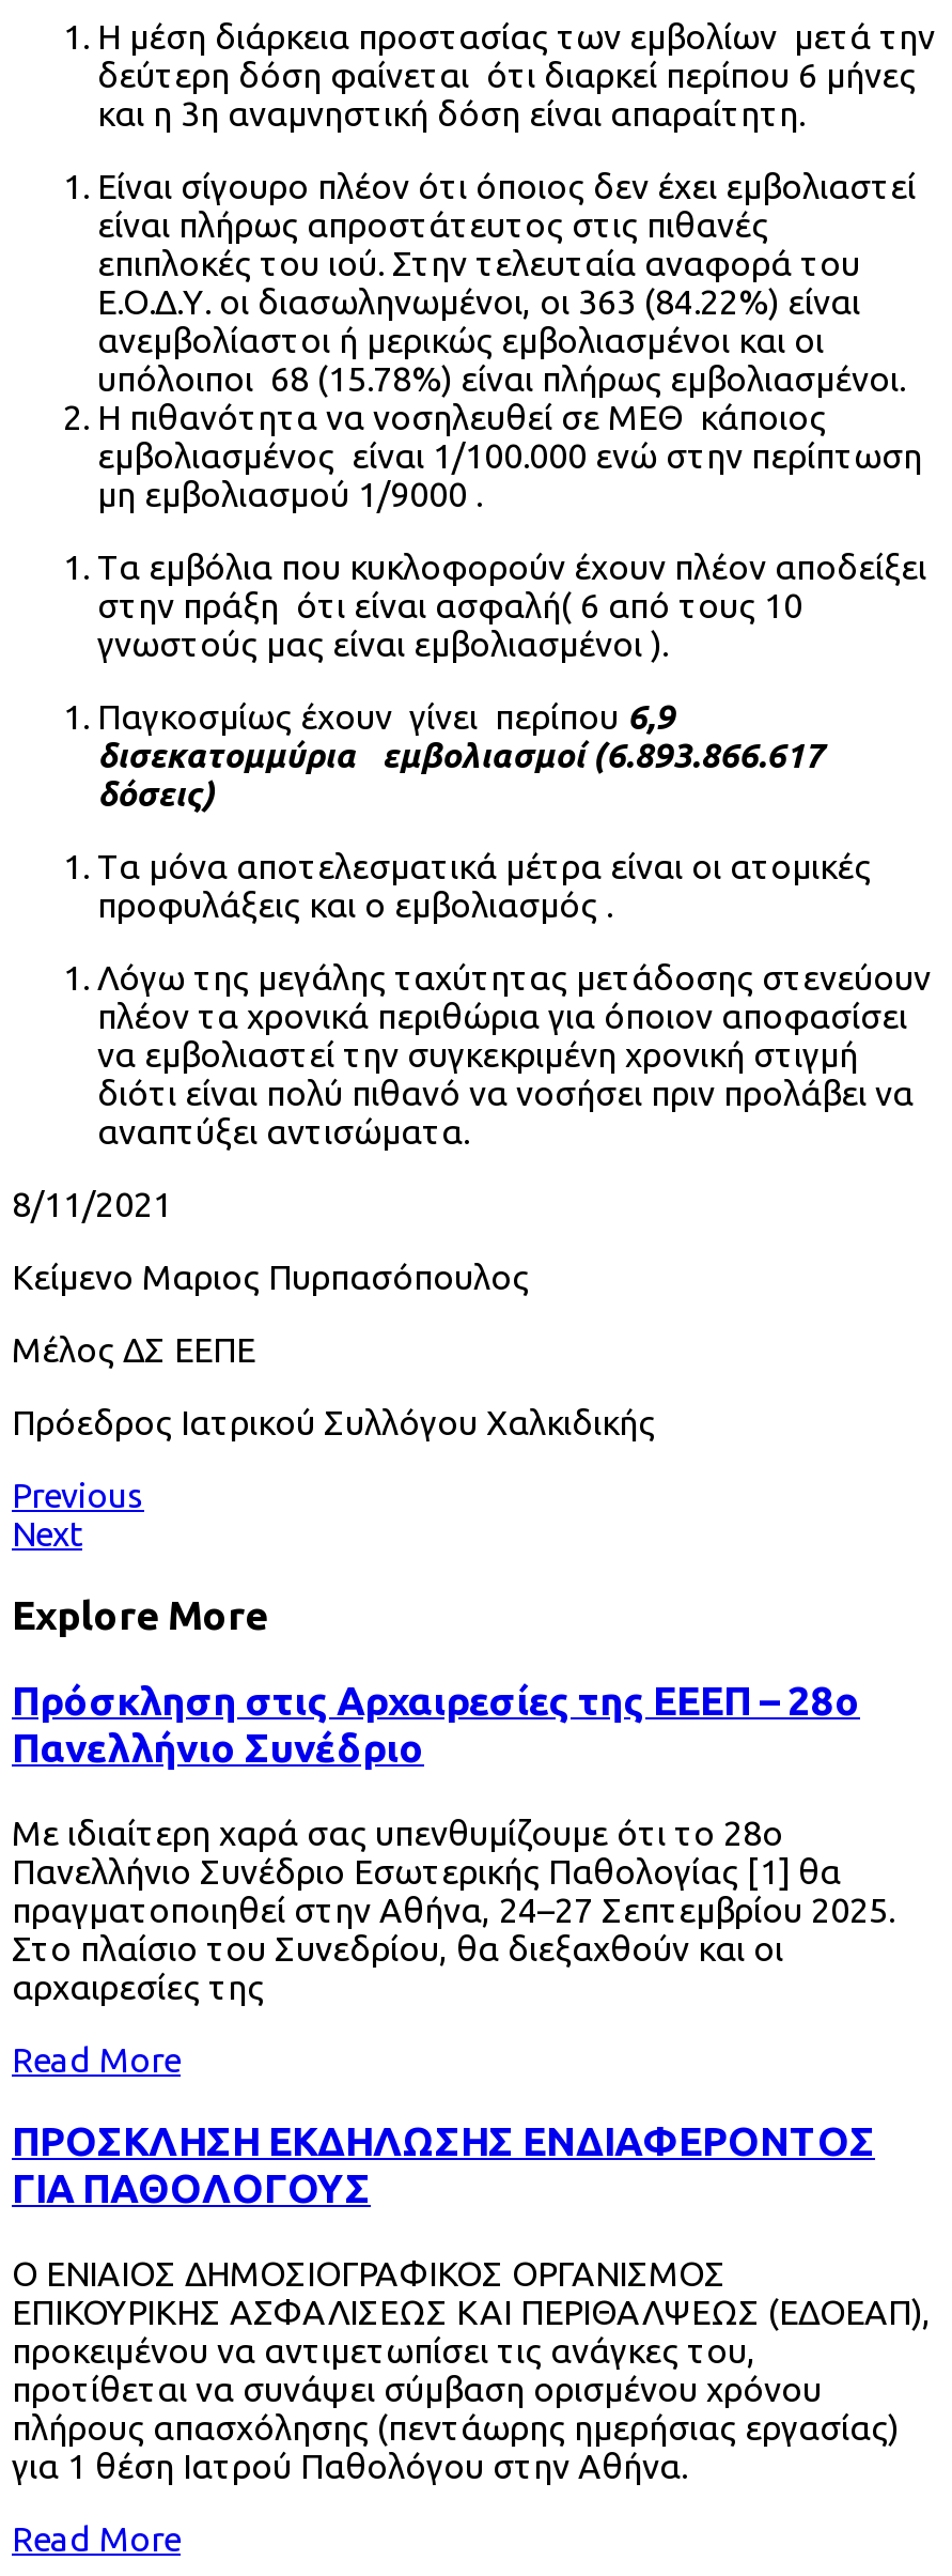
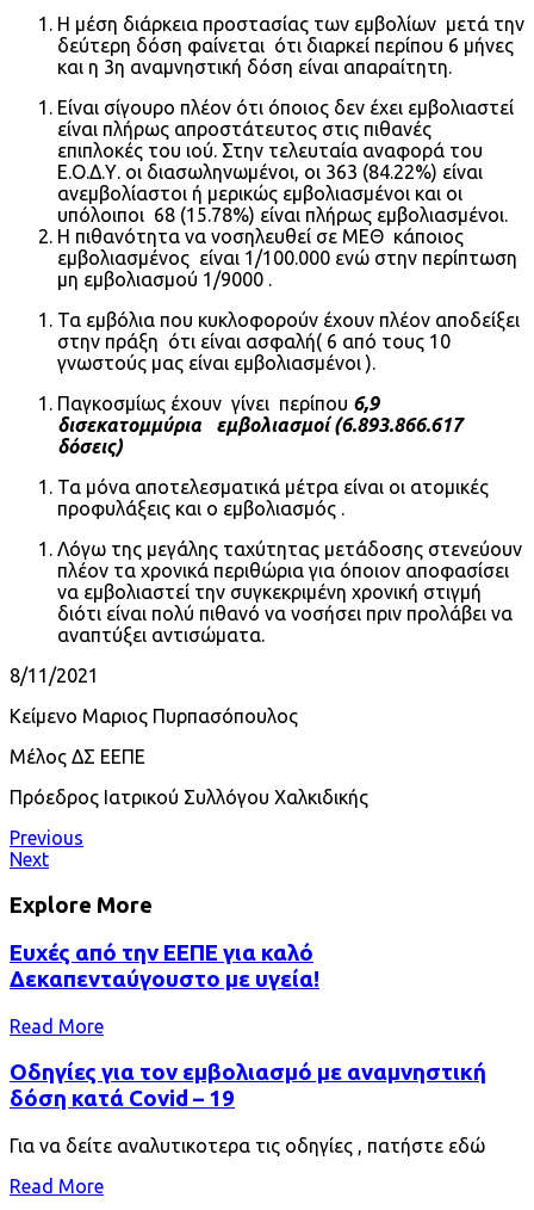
- Πρόσκληση στις Αρχαιρεσίες της ΕΕΕΠ – 28ο
- Πανελλήνιο Συνέδριο
- Με ιδιαίτερη χαρά σας υπενθυμίζουμε ότι το 28ο
- Πανελλήνιο Συνέδριο Εσωτερικής Παθολογίας [1] θα
- πραγματοποιηθεί στην Αθήνα, 24–27 Σεπτεμβρίου 2025.
- Στο πλαίσιο του Συνεδρίου, θα διεξαχθούν και οι
- αρχαιρεσίες της
+ Ευχές από την ΕΕΠΕ για καλό
+ Δεκαπενταύγουστο με υγεία!

- ΠΡΟΣΚΛΗΣΗ ΕΚΔΗΛΩΣΗΣ ΕΝΔΙΑΦΕΡΟΝΤΟΣ
- ΓΙΑ ΠΑΘΟΛΟΓΟΥΣ
+ Οδηγίες για τον εμβολιασμό με αναμνηστική
+ δόση κατά Covid – 19

- Ο ΕΝΙΑΙΟΣ ΔΗΜΟΣΙΟΓΡΑΦΙΚΟΣ ΟΡΓΑΝΙΣΜΟΣ
- ΕΠΙΚΟΥΡΙΚΗΣ ΑΣΦΑΛΙΣΕΩΣ ΚΑΙ ΠΕΡΙΘΑΛΨΕΩΣ (ΕΔΟΕΑΠ),
- προκειμένου να αντιμετωπίσει τις ανάγκες του,
- προτίθεται να συνάψει σύμβαση ορισμένου χρόνου
- πλήρους απασχόλησης (πεντάωρης ημερήσιας εργασίας)
- για 1 θέση Ιατρού Παθολόγου στην Αθήνα.
+ Για να δείτε αναλυτικοτερα τις οδηγίες , πατήστε εδώ
